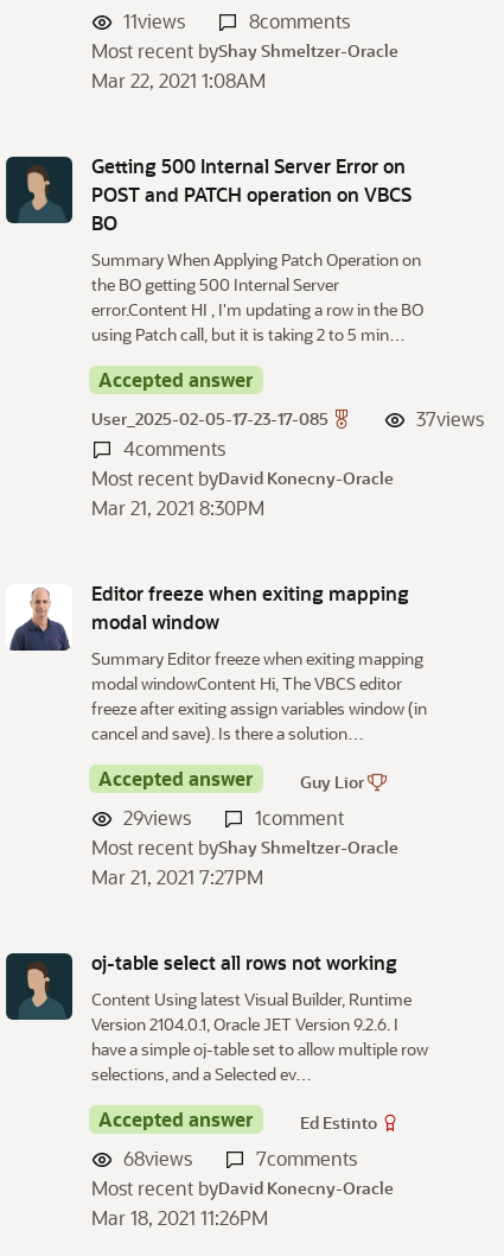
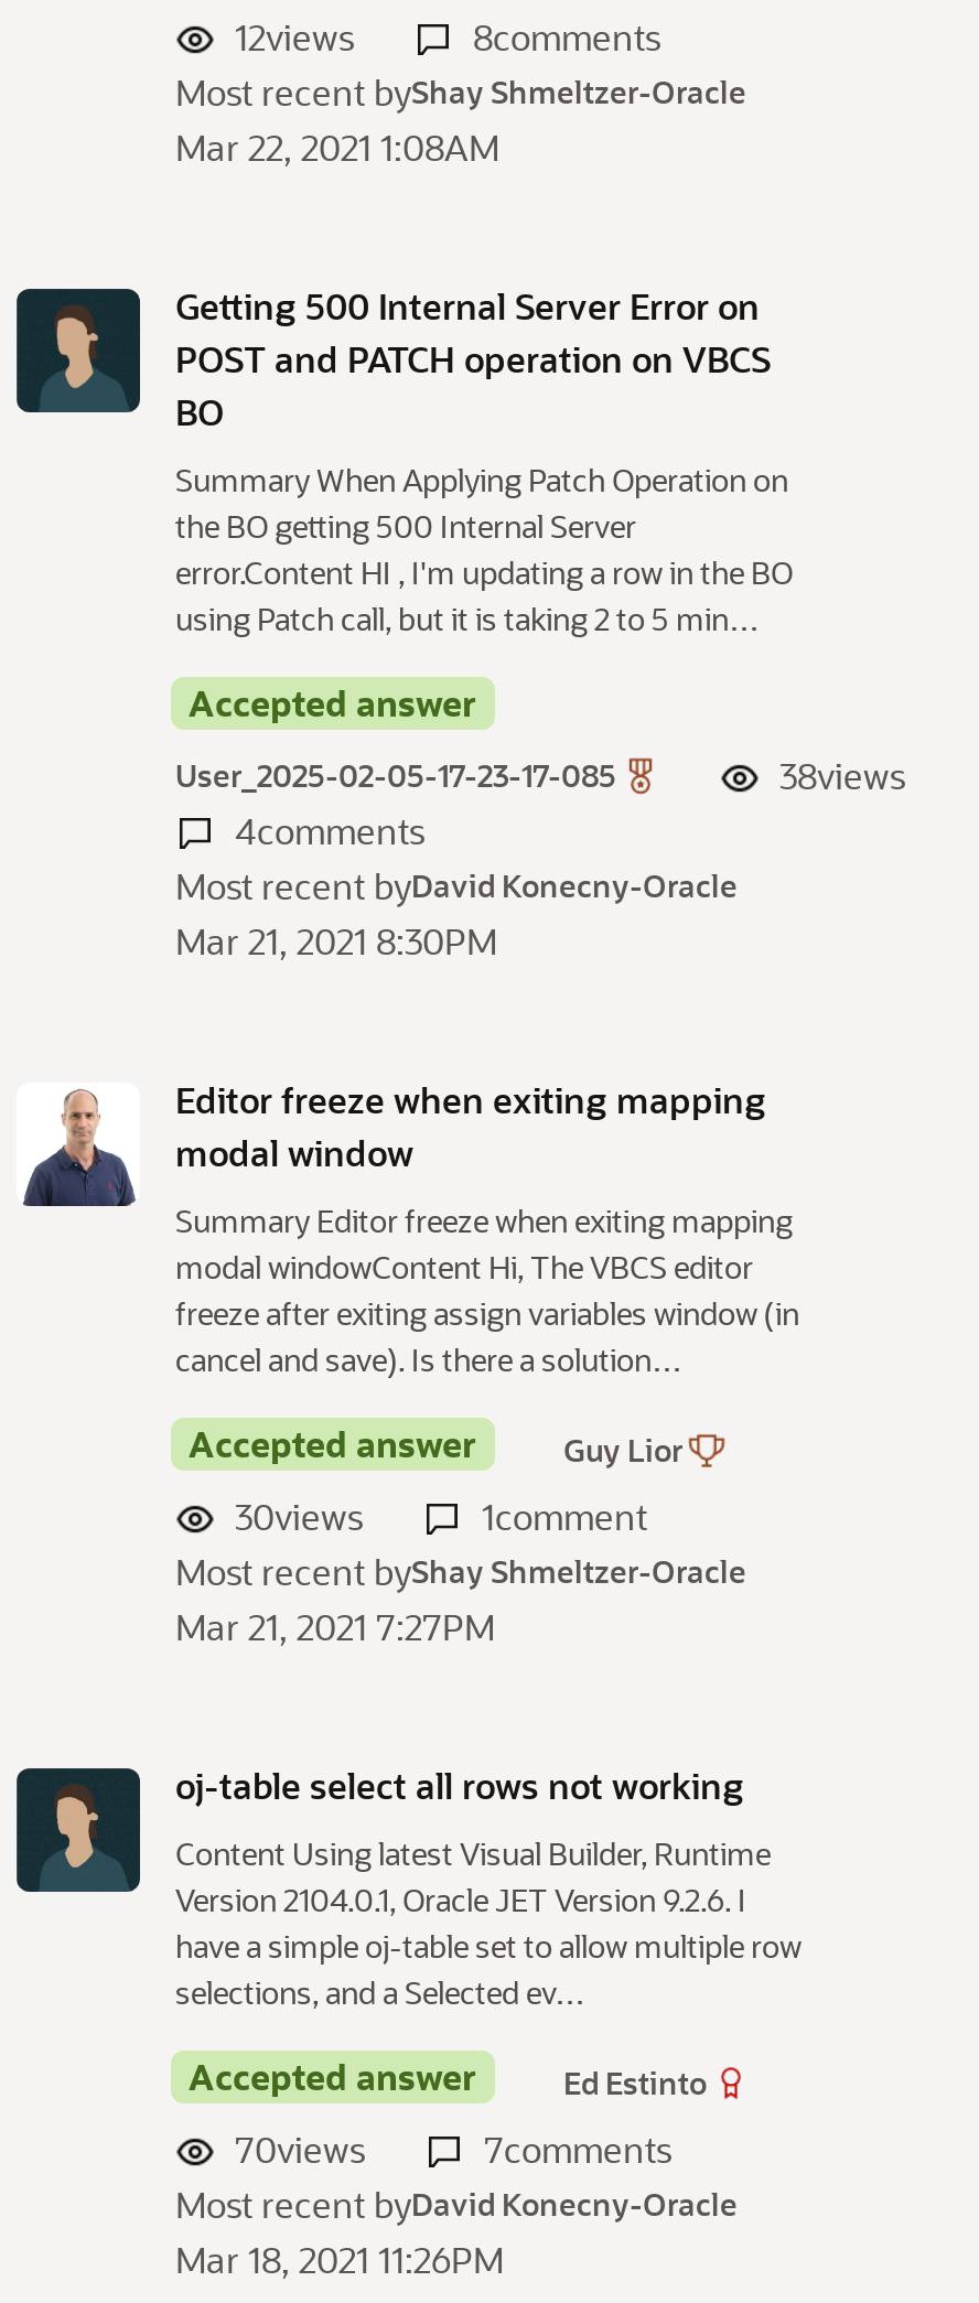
- 11views
+ 12views

- 37views
+ 38views

- 29views
+ 30views

- 68views
+ 70views
